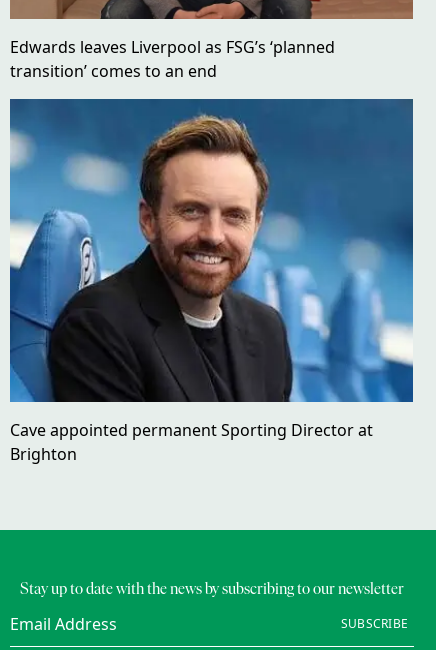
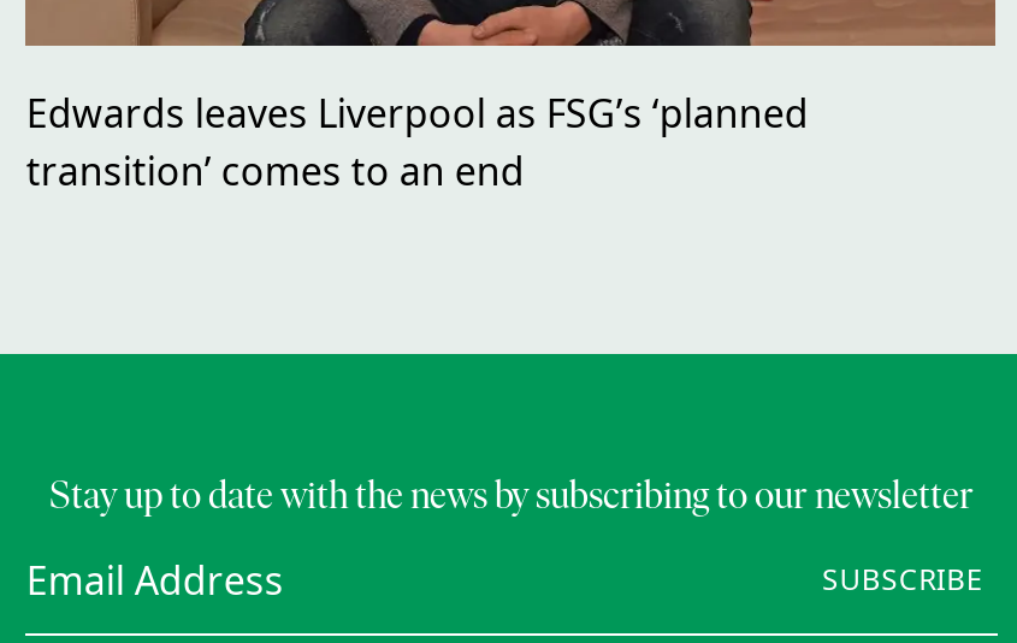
- [image]
- Cave appointed permanent Sporting Director at
- Brighton
